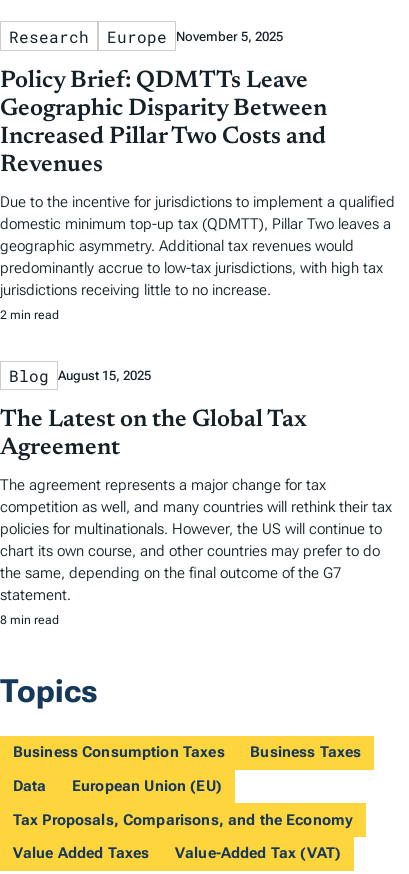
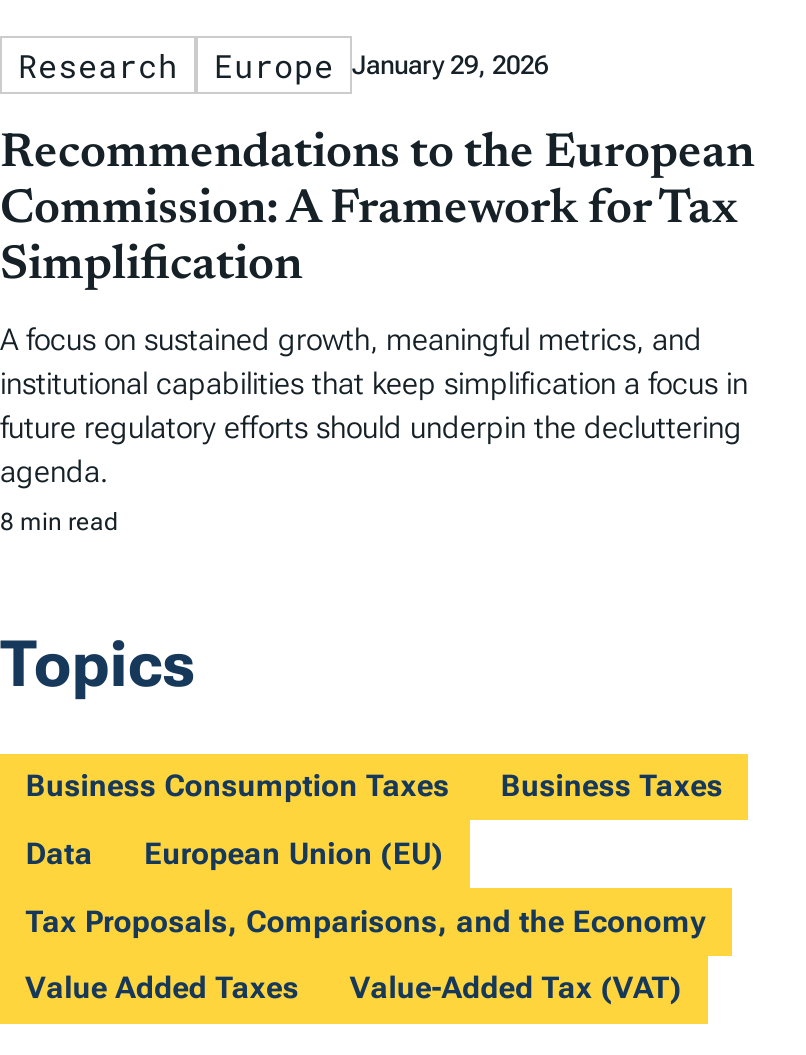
- Europe November 5, 2025
- Policy Brief: QDMTTs Leave
- Geographic Disparity Between
- Increased Pillar Two Costs and
- Revenues
- Due to the incentive for jurisdictions to implement a qualified
- domestic minimum top-up tax (QDMTT), Pillar Two leaves a
- geographic asymmetry. Additional tax revenues would
- predominantly accrue to low-tax jurisdictions, with high tax
- jurisdictions receiving little to no increase.
- 2 min read
- Blog August 15, 2025
- The Latest on the Global Tax
- Agreement
- The agreement represents a major change for tax
- competition as well, and many countries will rethink their tax
- policies for multinationals. However, the US will continue to
- chart its own course, and other countries may prefer to do
- the same, depending on the final outcome of the G7
- statement.
+ Europe January 29, 2026
+ Recommendations to the European
+ Commission: A Framework for Tax
+ Simplification
+ A focus on sustained growth, meaningful metrics, and
+ institutional capabilities that keep simplification a focus in
+ future regulatory efforts should underpin the decluttering
+ agenda.
